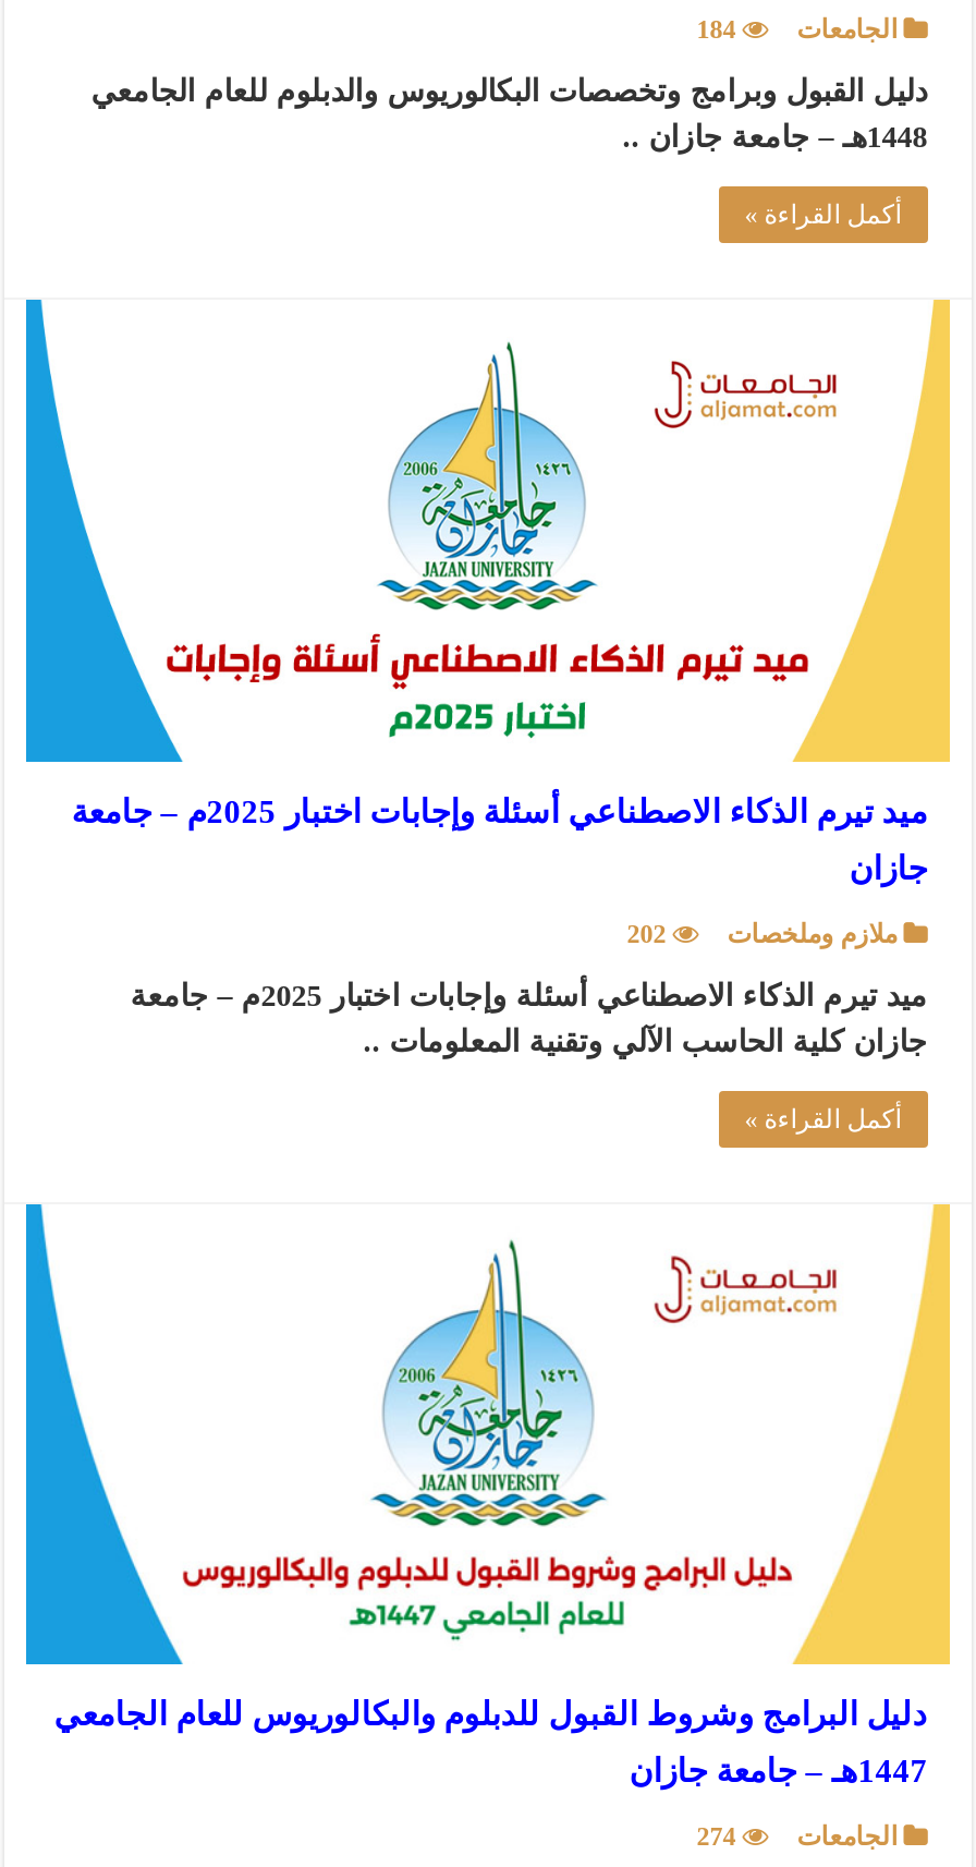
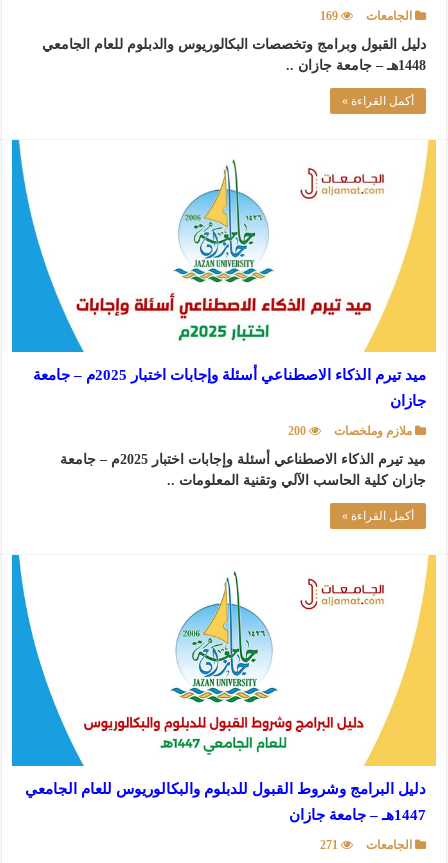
- الجامعات 184
+ الجامعات 169

- ملازم وملخصات 202
+ ملازم وملخصات 200

- الجامعات 274
+ الجامعات 271
